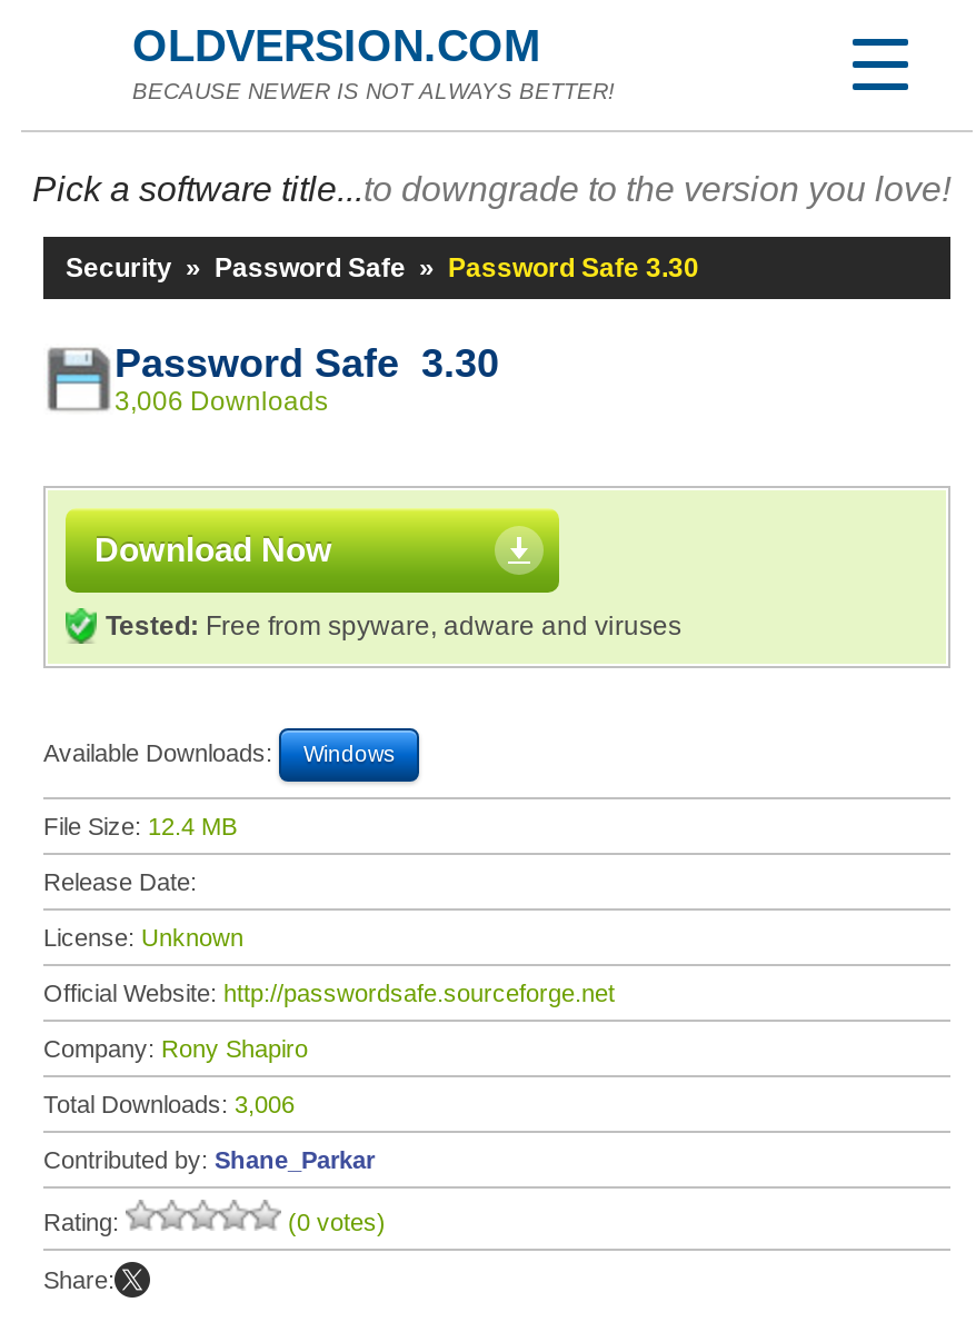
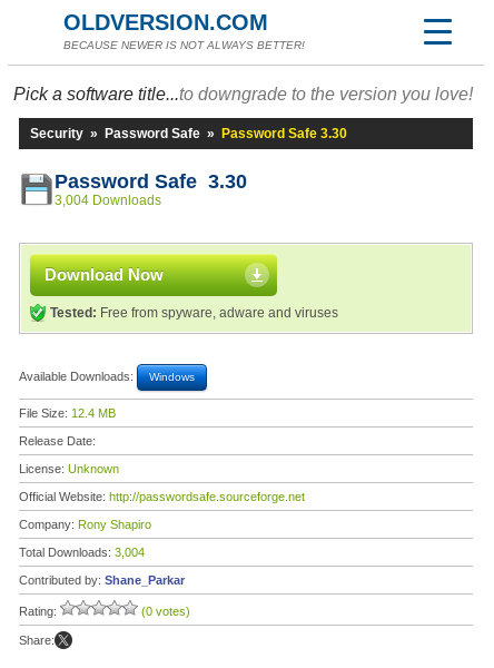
- 3,006 Downloads
+ 3,004 Downloads

- Total Downloads: 3,006
+ Total Downloads: 3,004
